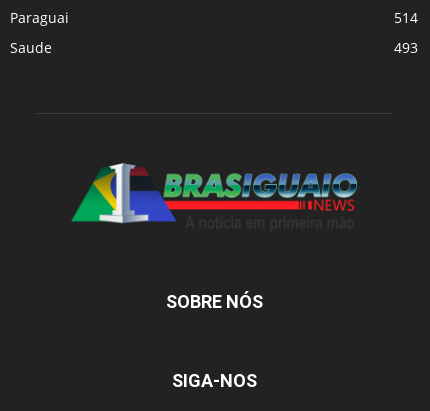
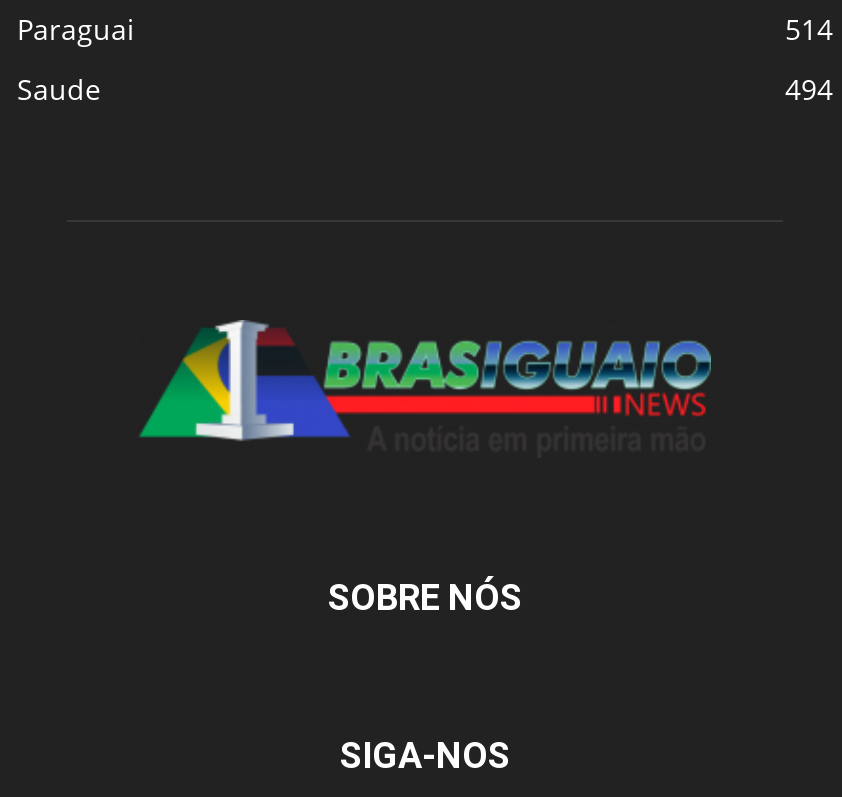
- 493
+ 494
